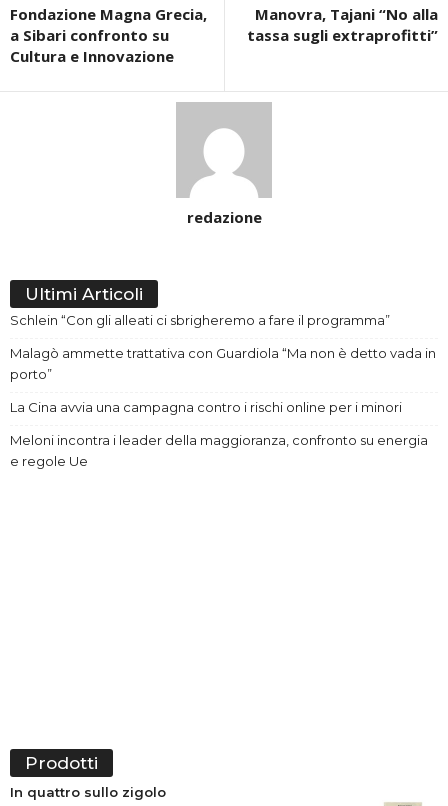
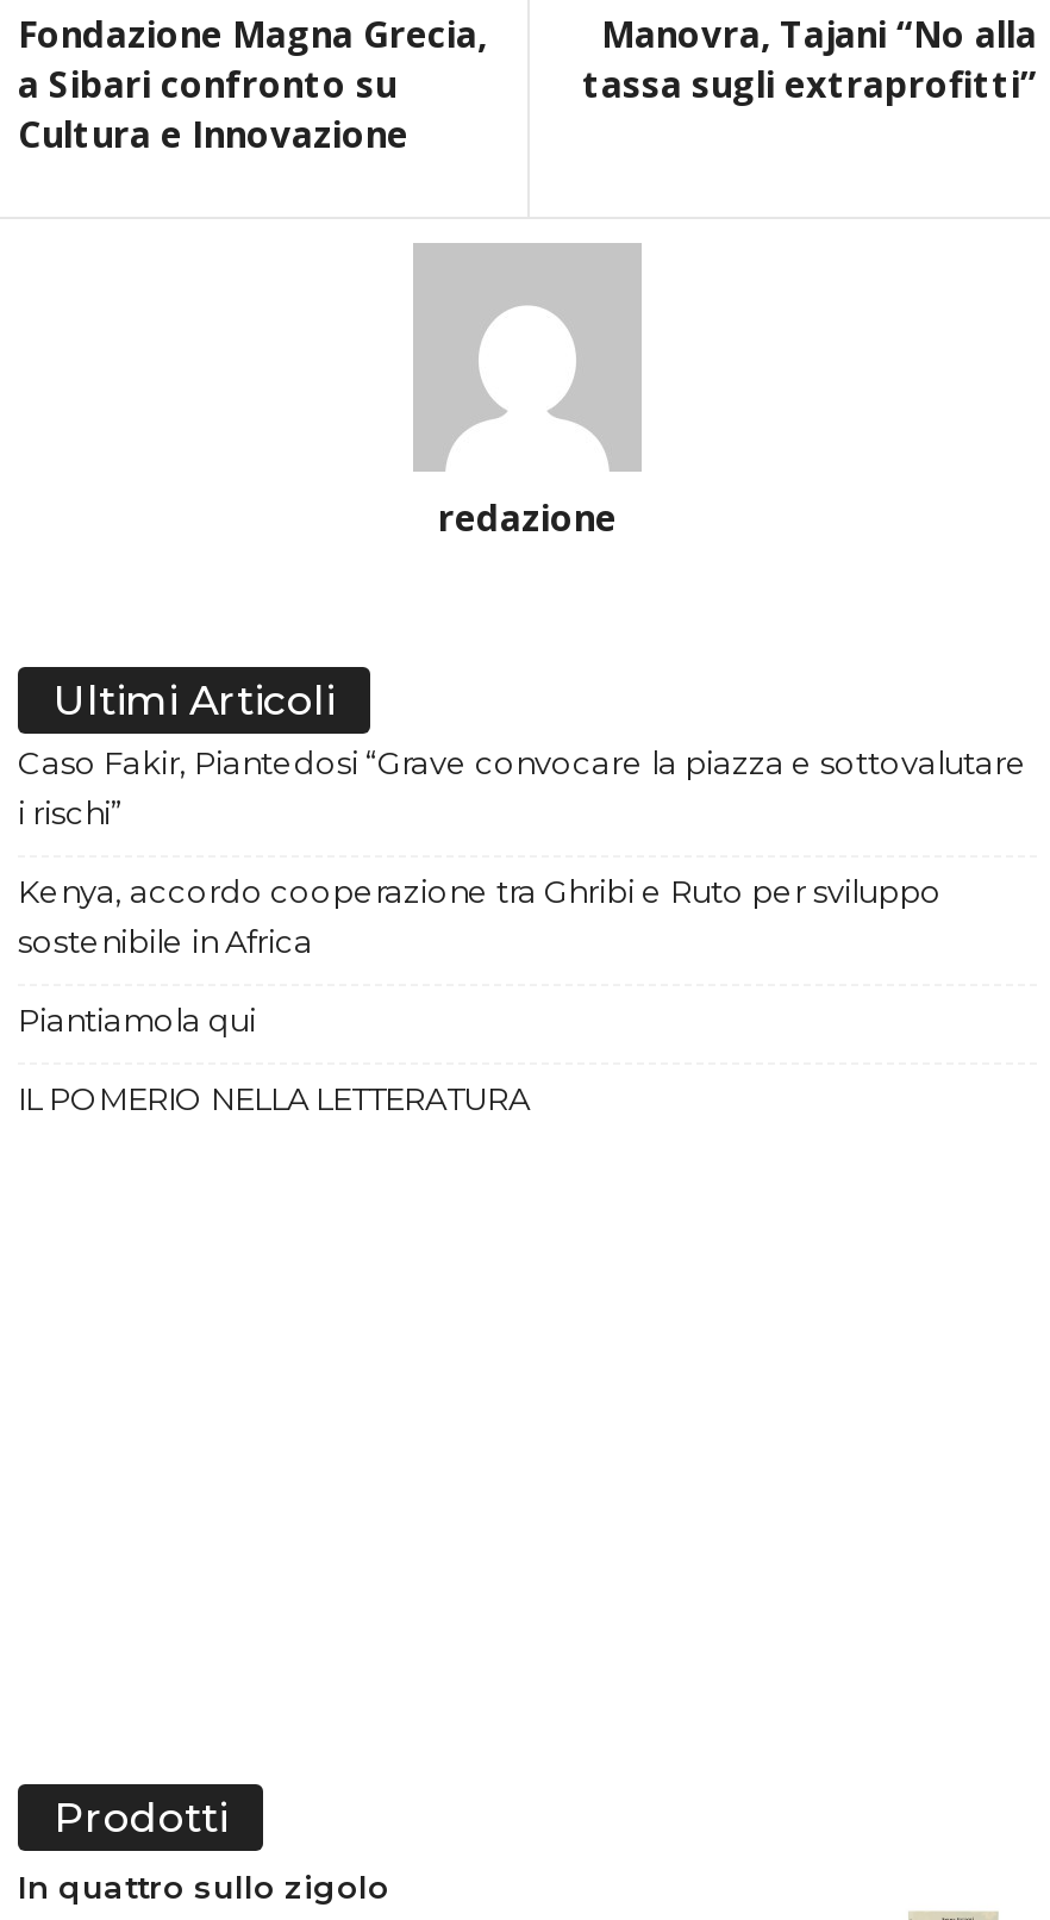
- Schlein “Con gli alleati ci sbrigheremo a fare il programma”
+ Caso Fakir, Piantedosi “Grave convocare la piazza e sottovalutare
+ i rischi”

- Malagò ammette trattativa con Guardiola “Ma non è detto vada in
- porto”
+ Kenya, accordo cooperazione tra Ghribi e Ruto per sviluppo
+ sostenibile in Africa

- La Cina avvia una campagna contro i rischi online per i minori
+ Piantiamola qui

- Meloni incontra i leader della maggioranza, confronto su energia
- e regole Ue
+ IL POMERIO NELLA LETTERATURA
